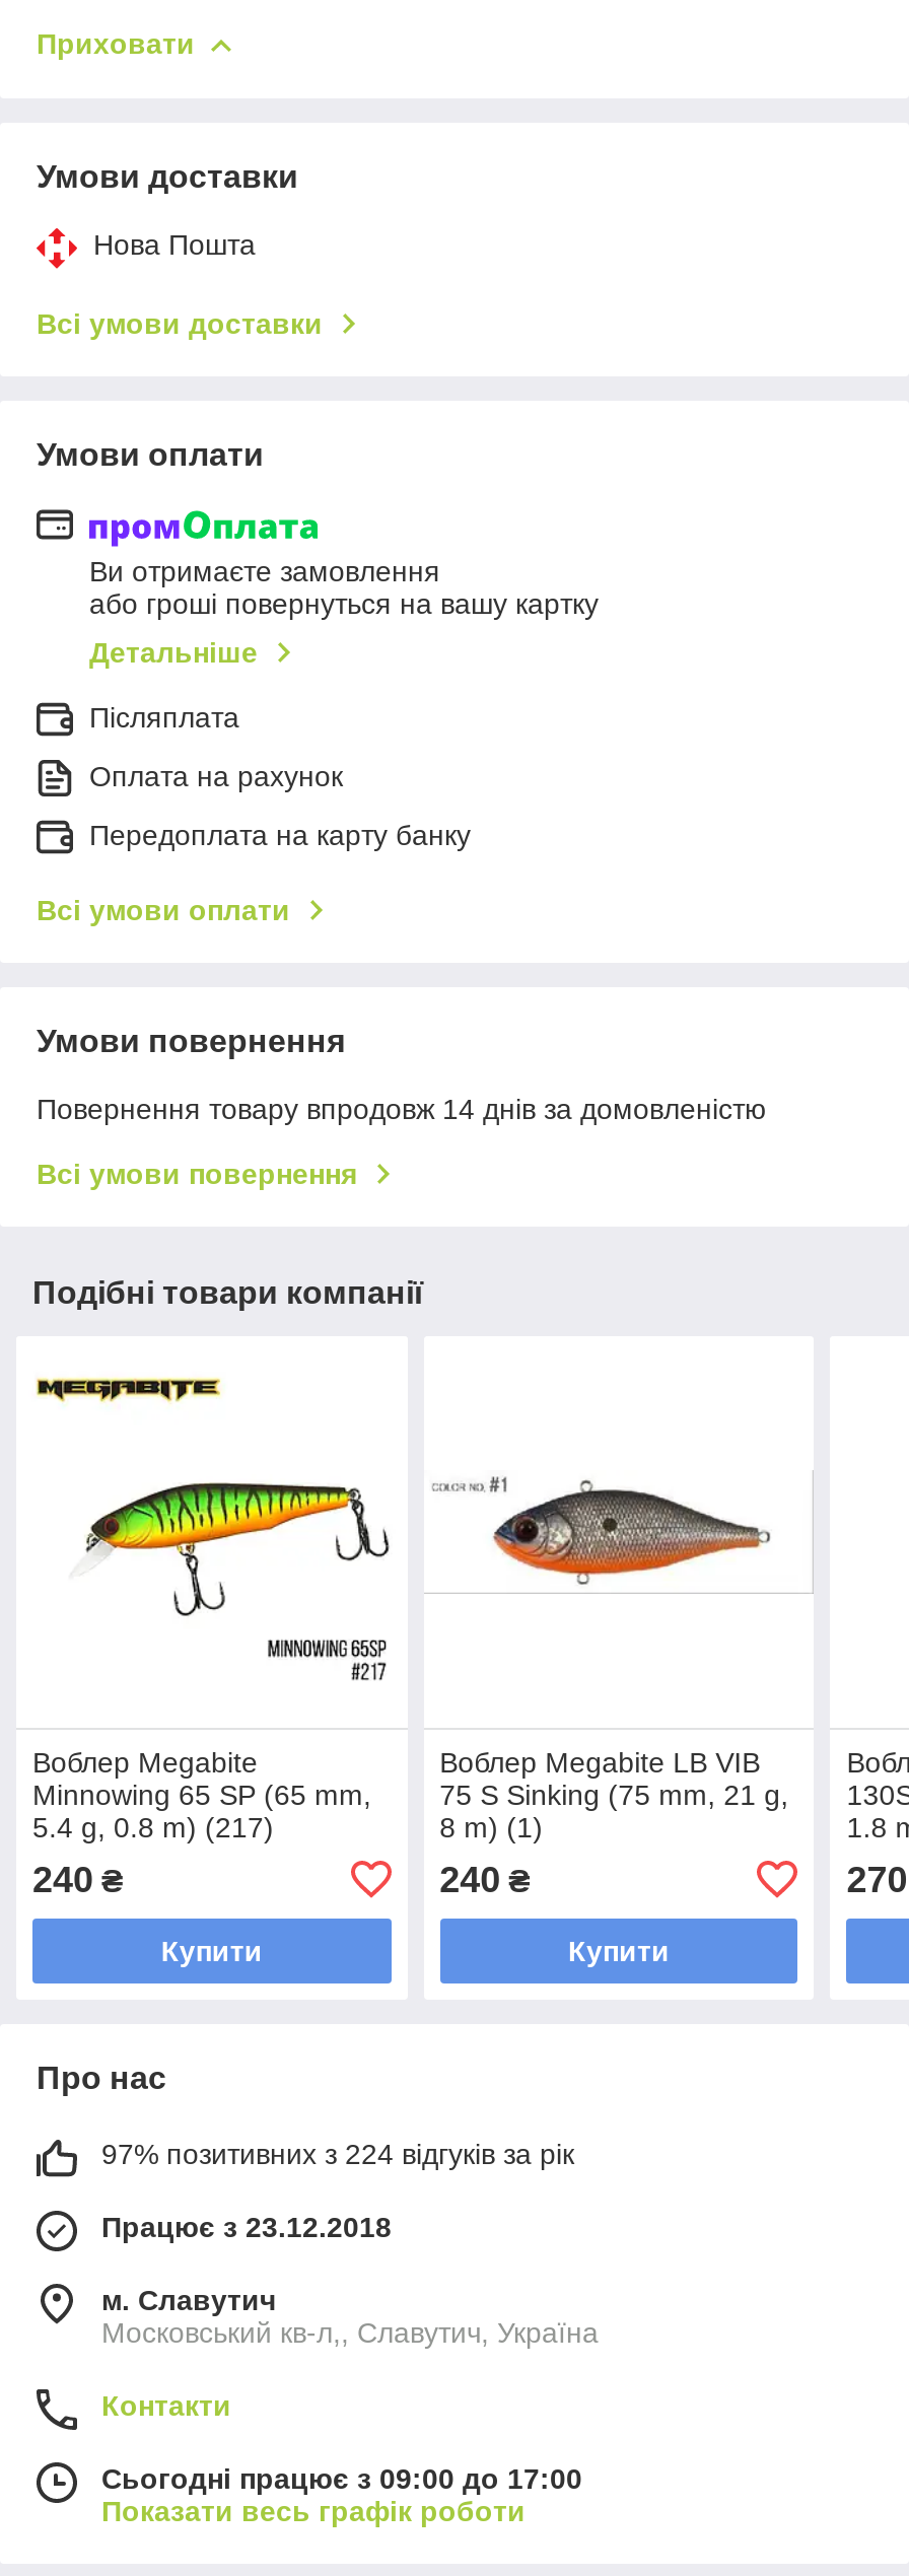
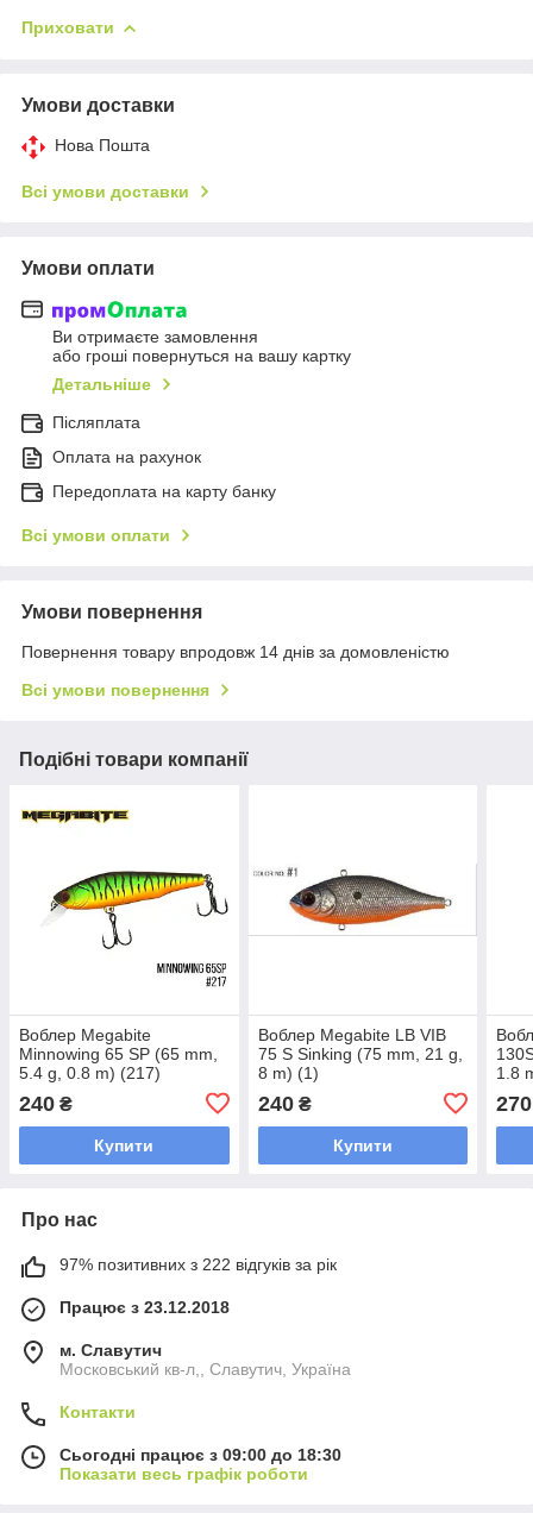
- 97% позитивних з 224 відгуків за рік
+ 97% позитивних з 222 відгуків за рік

- Сьогодні працює з 09:00 до 17:00
+ Сьогодні працює з 09:00 до 18:30
